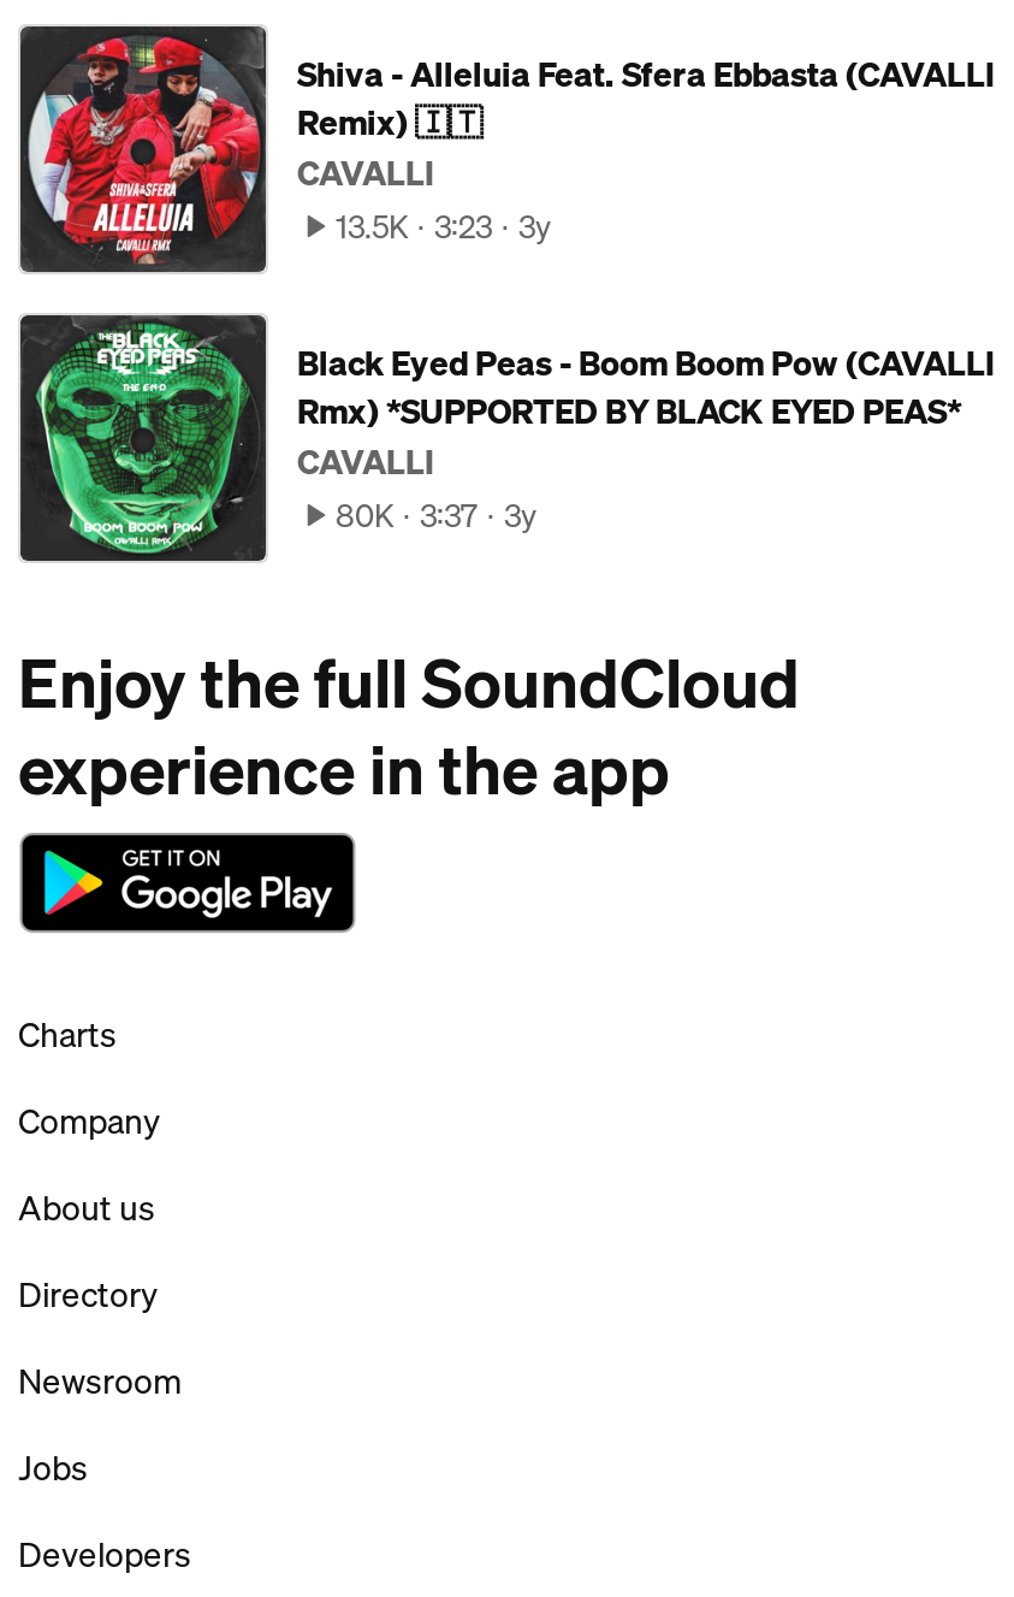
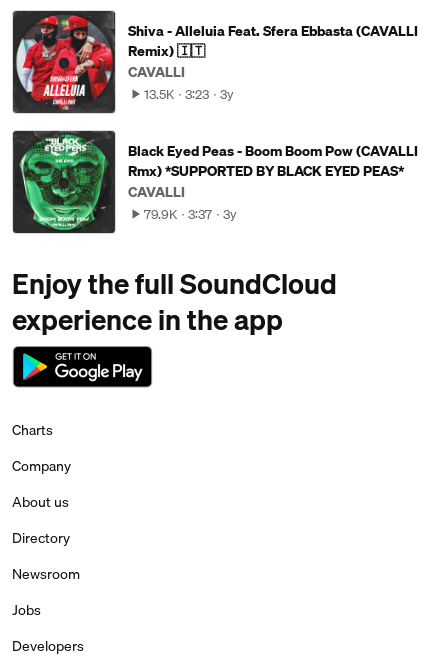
- 80K 3:37 3y
+ 79.9K 3:37 3y
